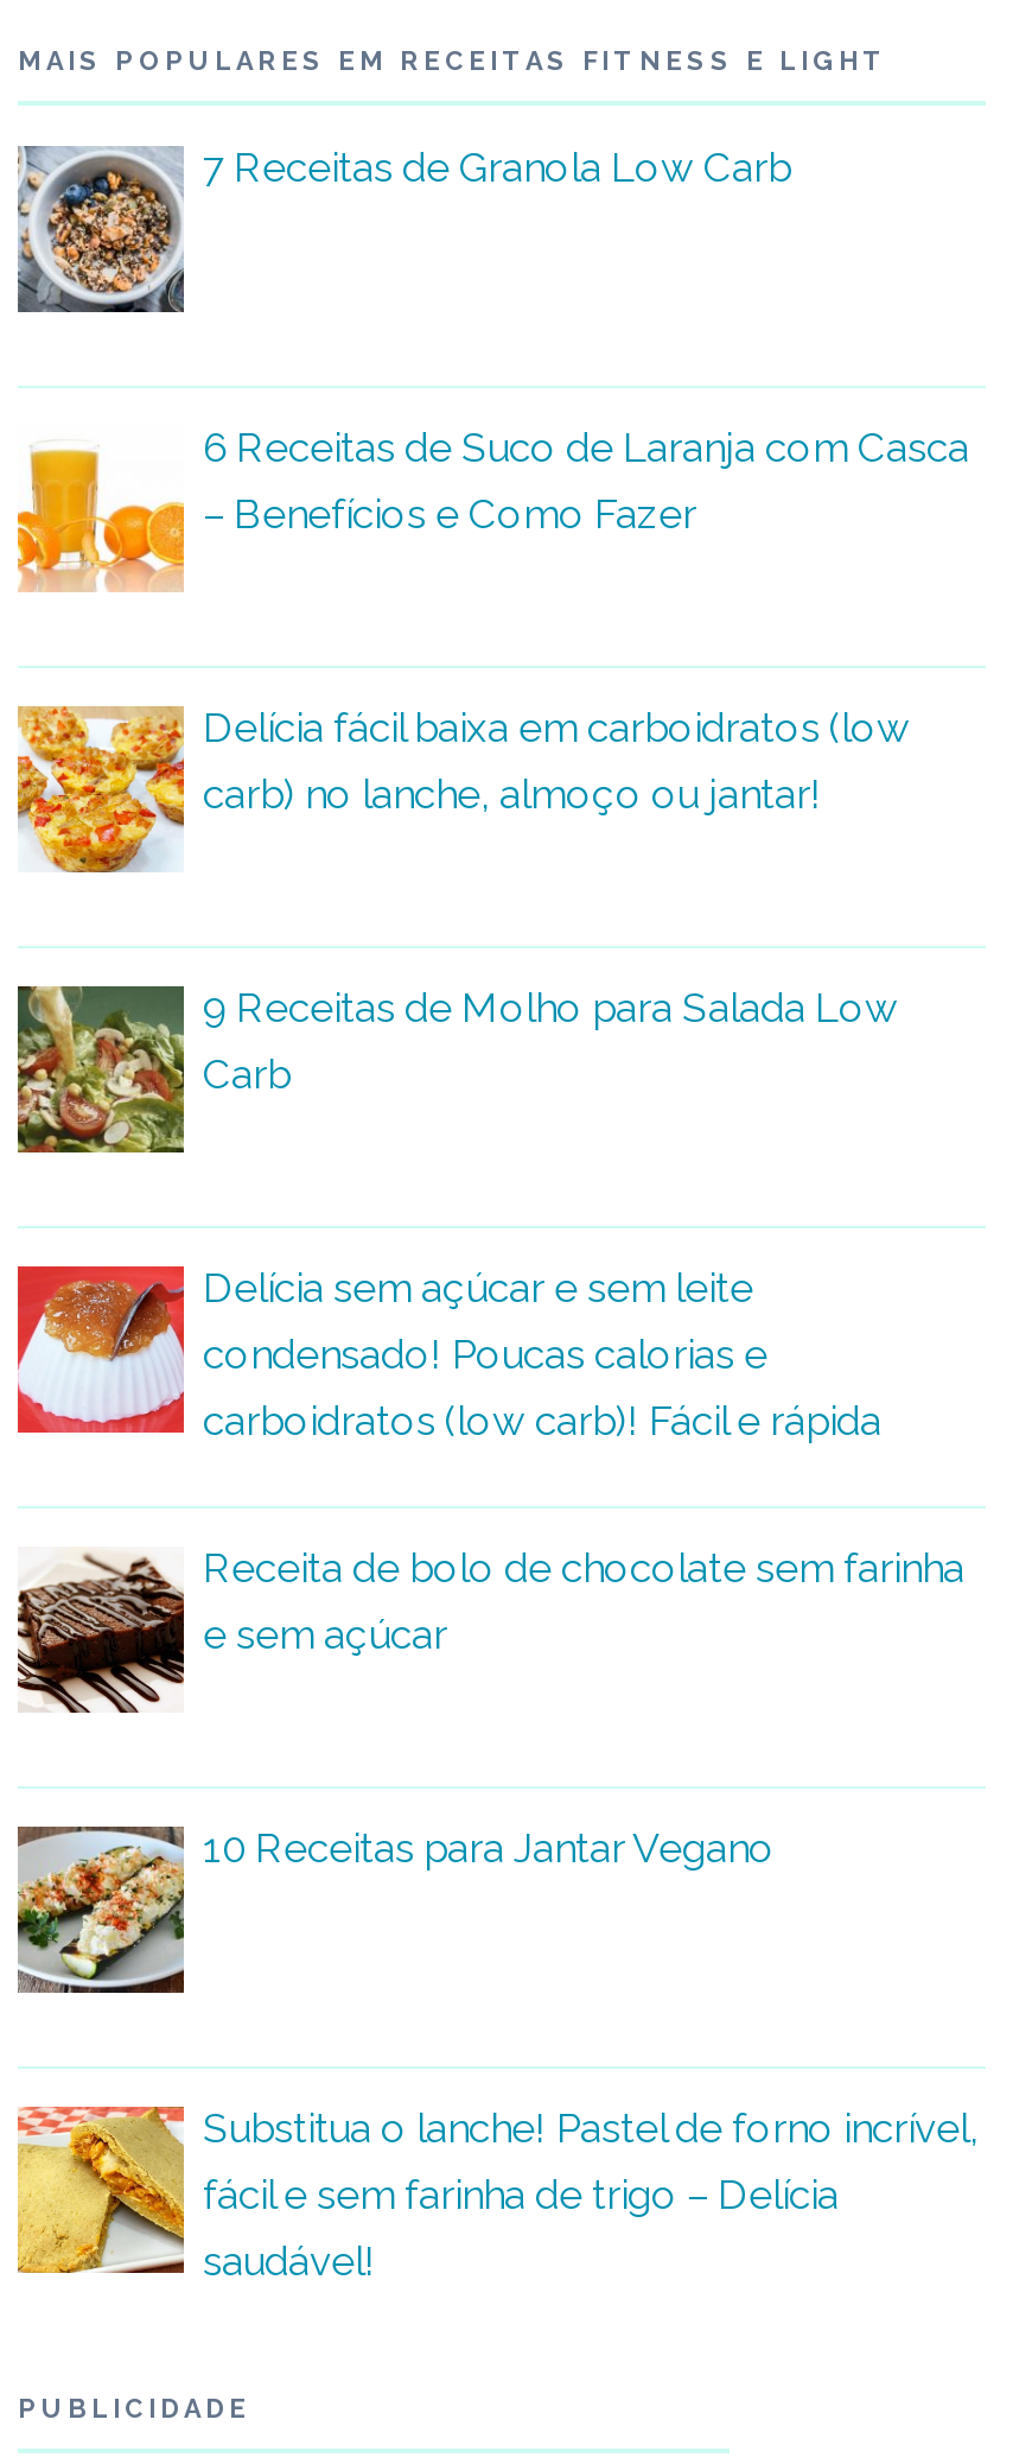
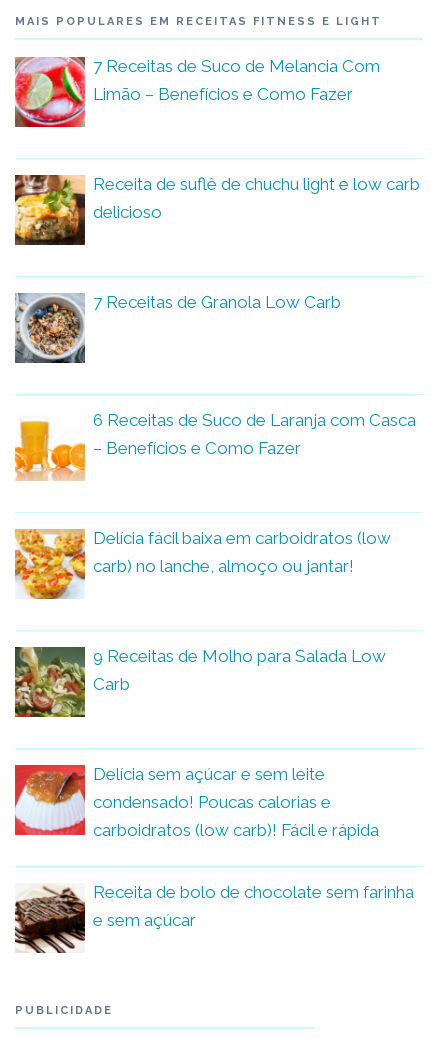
+ [image]
+ 7 Receitas de Suco de Melancia Com
+ Limão – Benefícios e Como Fazer

+ [image]
+ Receita de suflê de chuchu light e low carb
+ delicioso

moved down: [image] | 7 Receitas de Granola Low Carb | 6 Receitas de Suco de Laranja com Casca | ... | Receita de bolo de chocolate sem farinha | e sem açúcar

- [image]
- 10 Receitas para Jantar Vegano

- [image]
- Substitua o lanche! Pastel de forno incrível,
- fácil e sem farinha de trigo – Delícia
- saudável!
